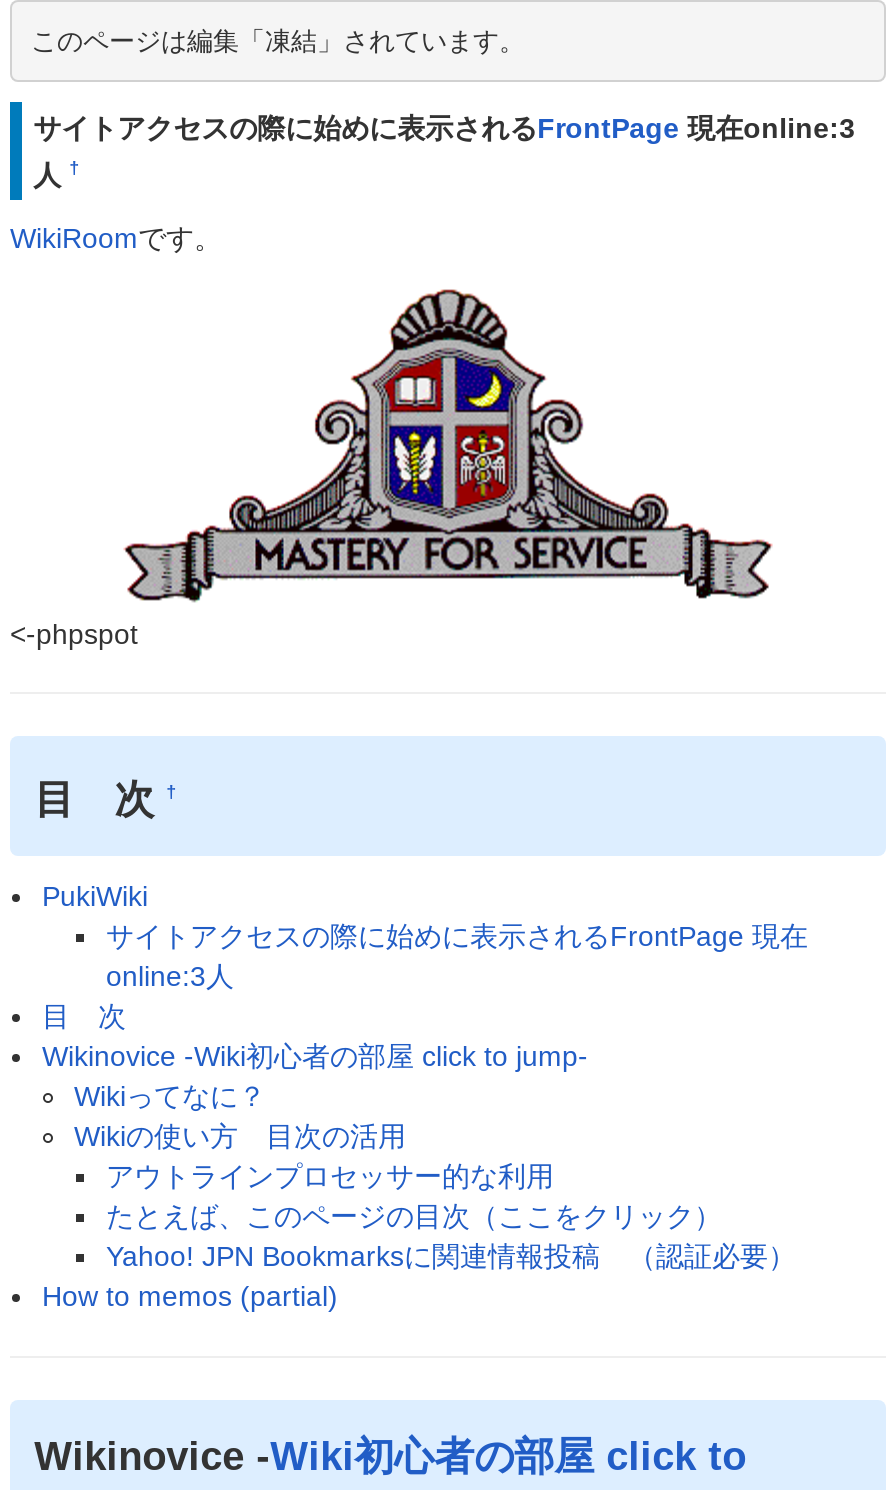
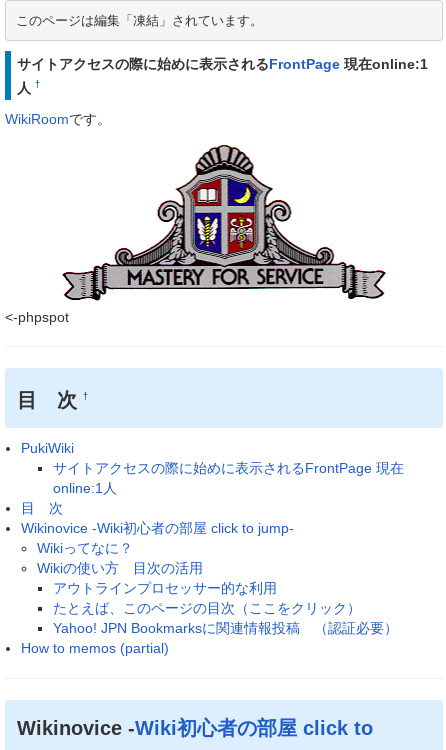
- サイトアクセスの際に始めに表示されるFrontPage現在online:3
+ サイトアクセスの際に始めに表示されるFrontPage現在online:1

- online:3人
+ online:1人
